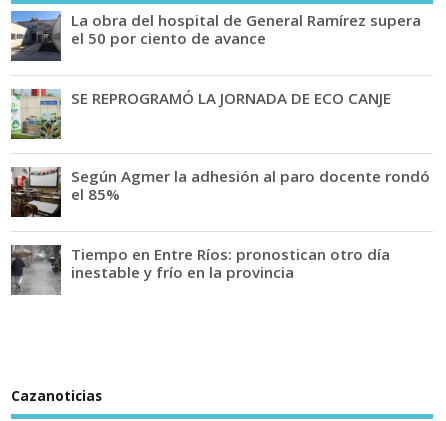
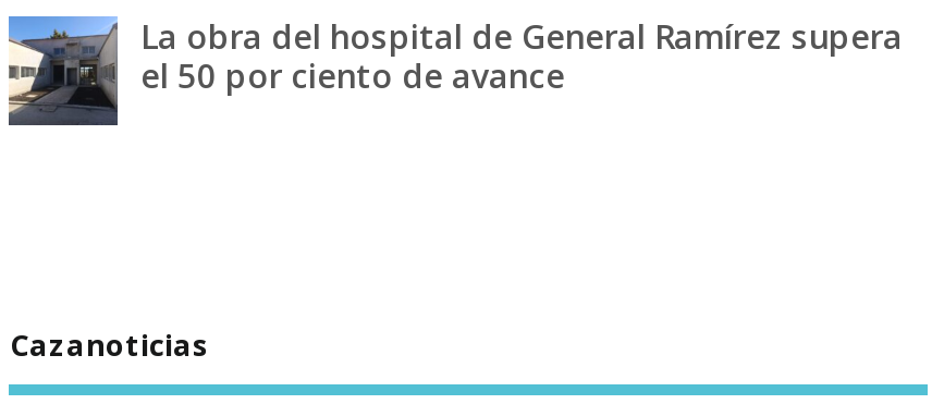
- [image]
- SE REPROGRAMÓ LA JORNADA DE ECO CANJE

- [image]
- Según Agmer la adhesión al paro docente rondó
- el 85%
- Tiempo en Entre Ríos: pronostican otro día
- inestable y frío en la provincia

- [image]
